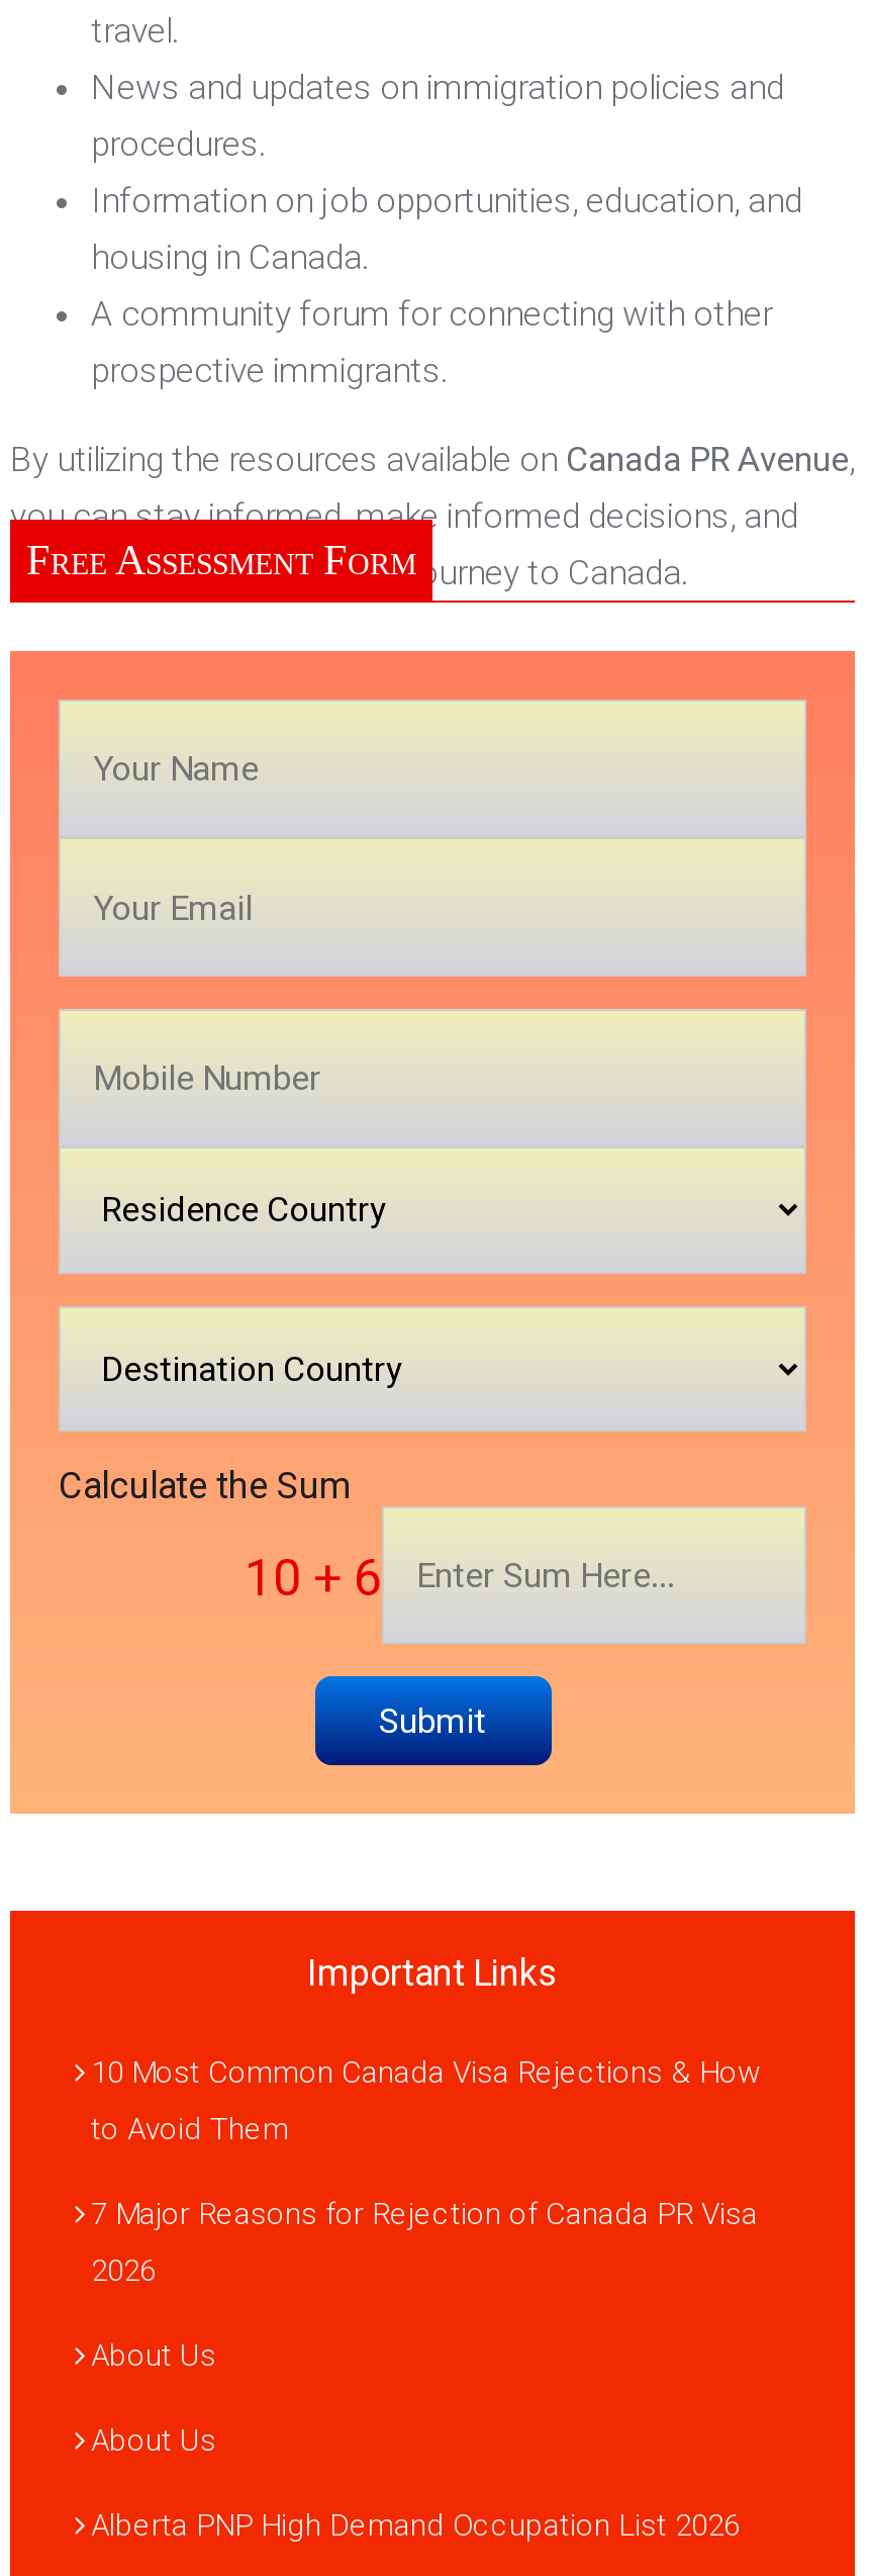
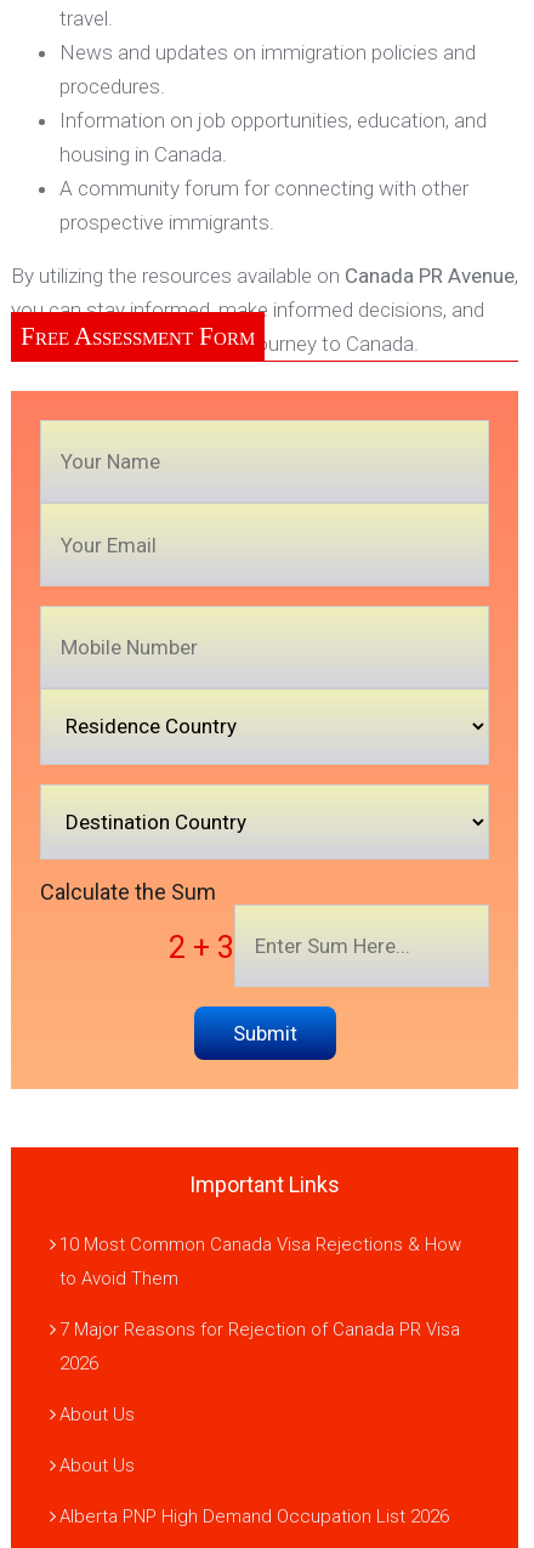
- 10 + 6
+ 2 + 3
